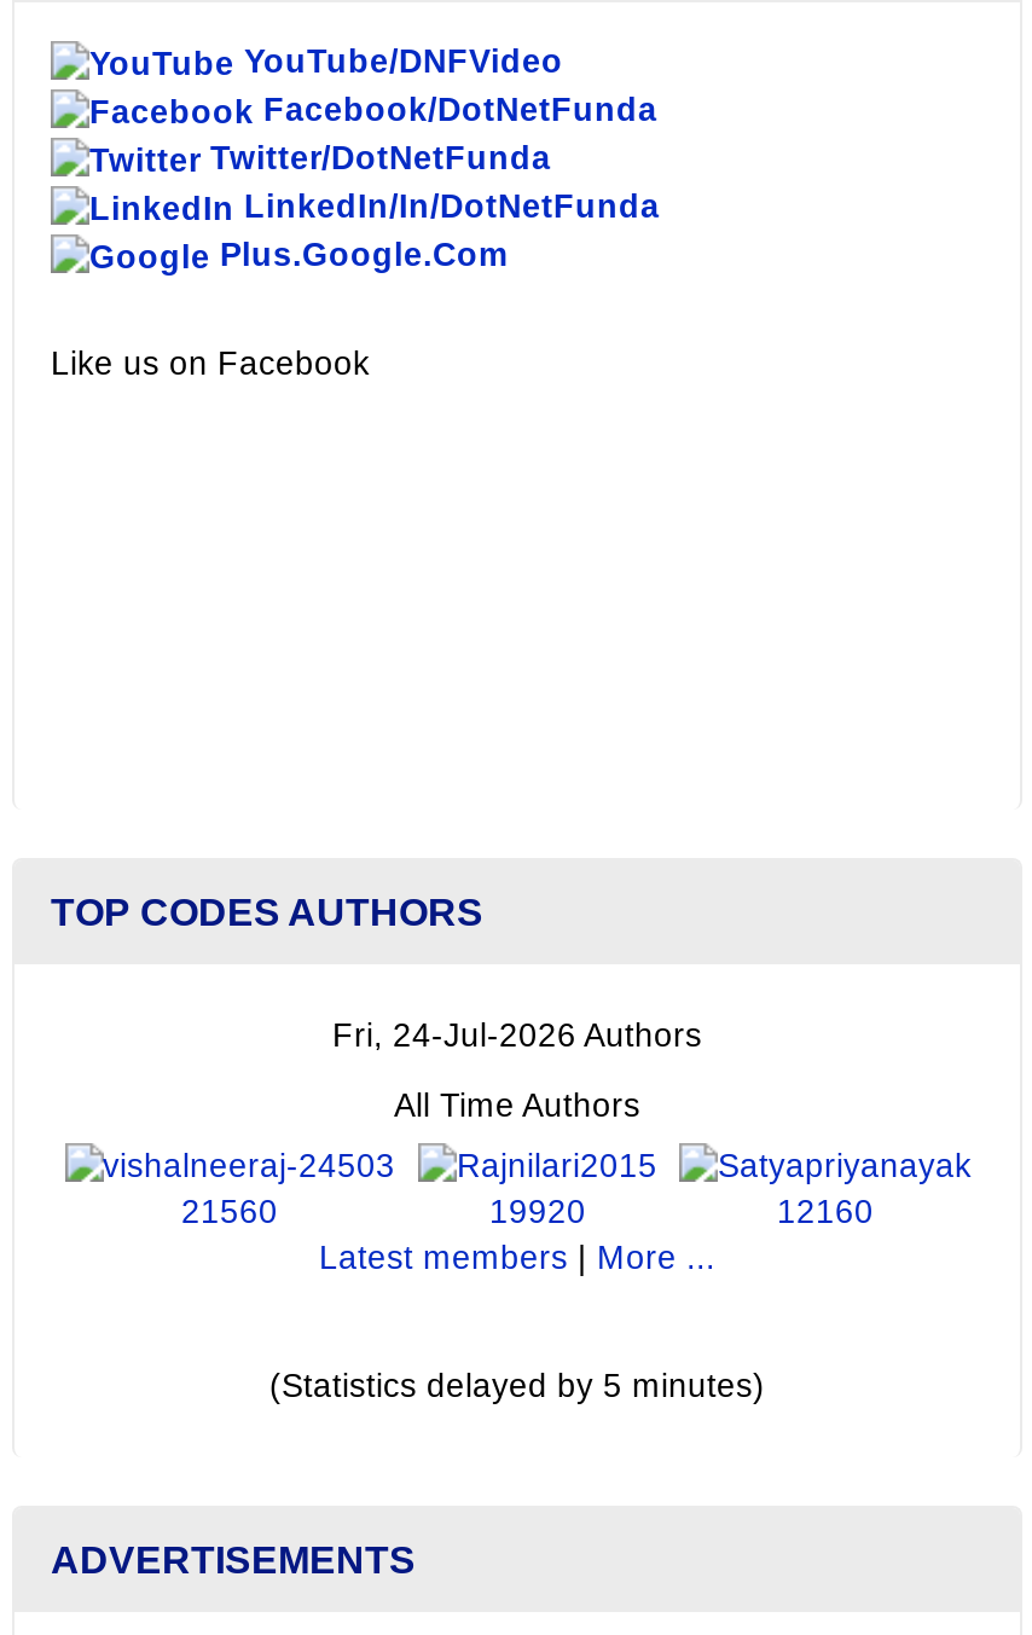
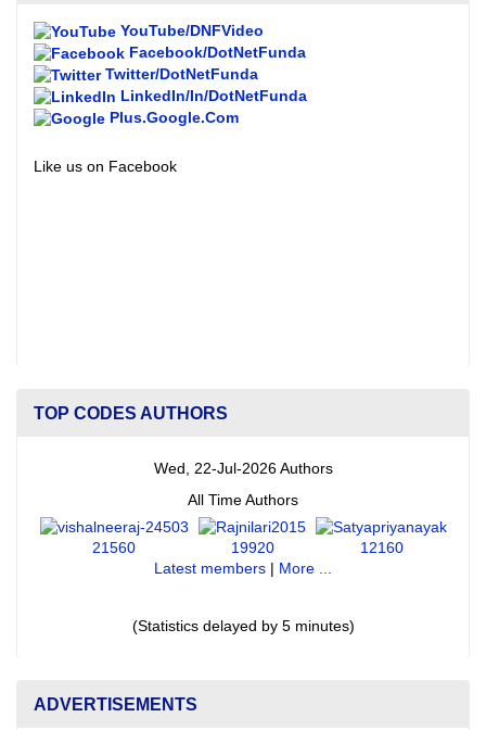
- Fri, 24-Jul-2026 Authors
+ Wed, 22-Jul-2026 Authors
